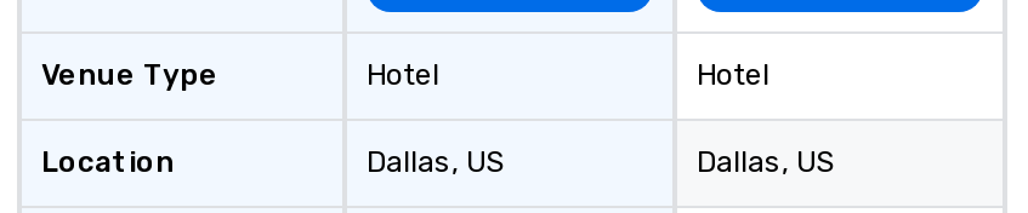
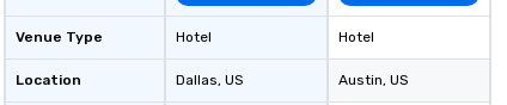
- Dallas, US
+ Austin, US
